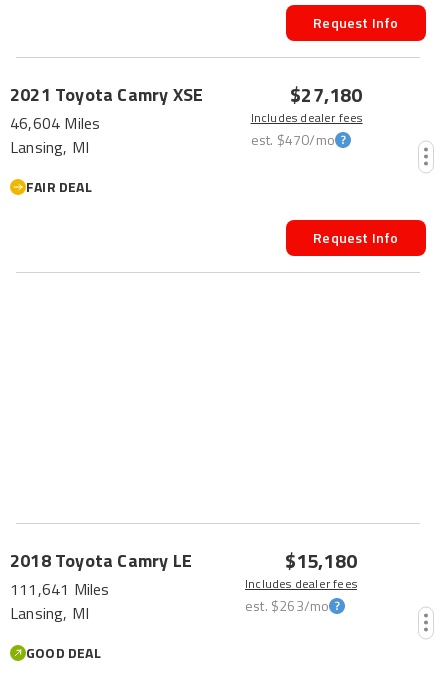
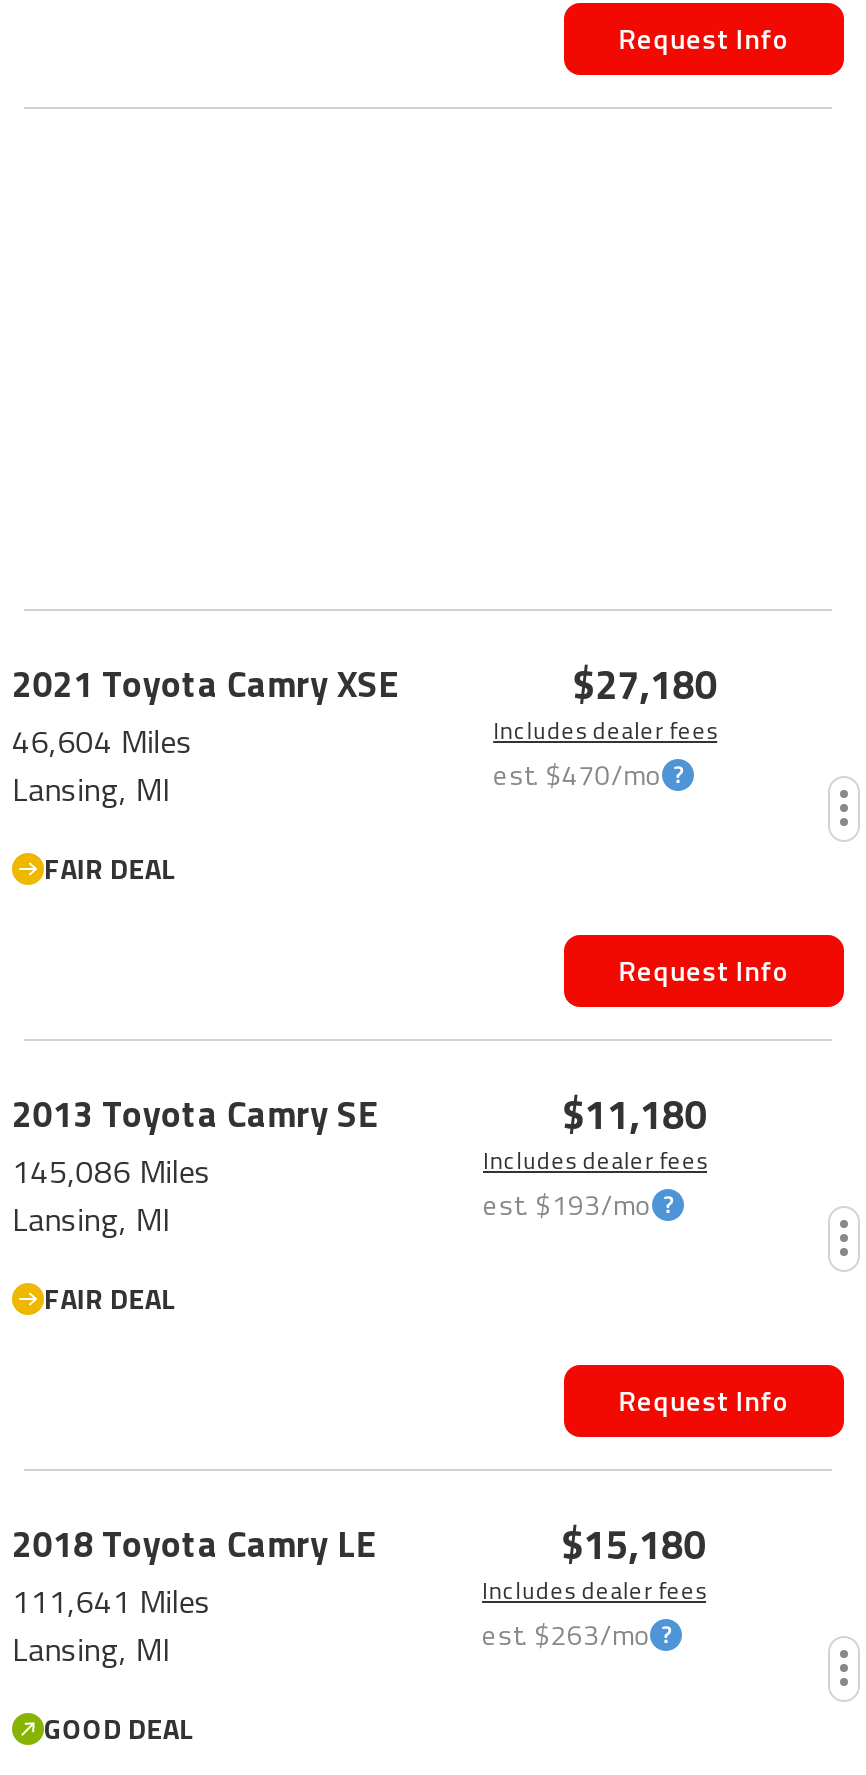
moved down: 2021 Toyota Camry XSE | 46,604 Miles | Lansing, MI | FAIR DEAL | $27,180 | Includes dealer fees | est. $470/mo | Request Info

+ 2013 Toyota Camry SE
+ 145,086 Miles
+ Lansing, MI
+ FAIR DEAL

+ $11,180
+ Includes dealer fees
+ est. $193/mo

+ Request Info
